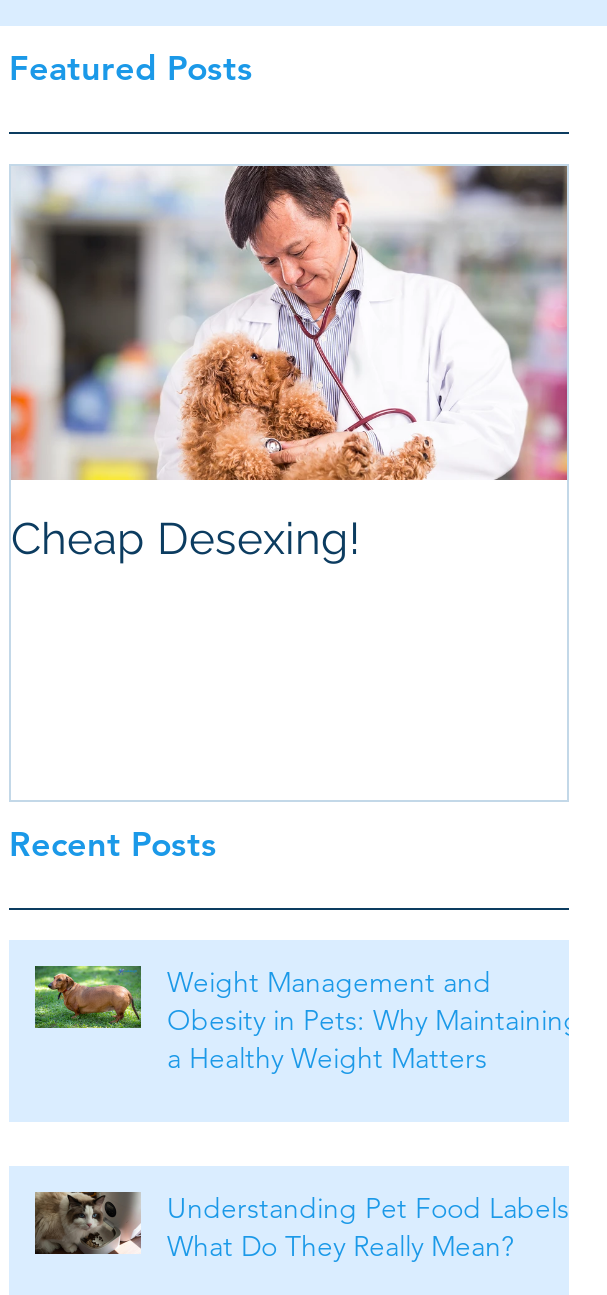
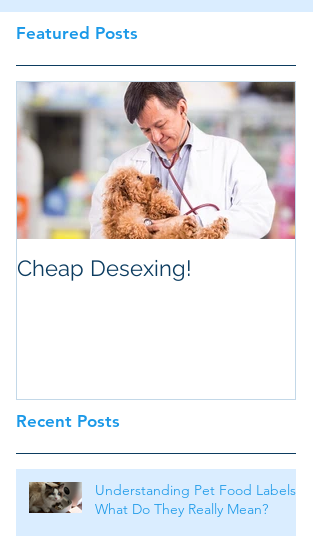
- [image]
- Weight Management and
- Obesity in Pets: Why Maintaining
- a Healthy Weight Matters
